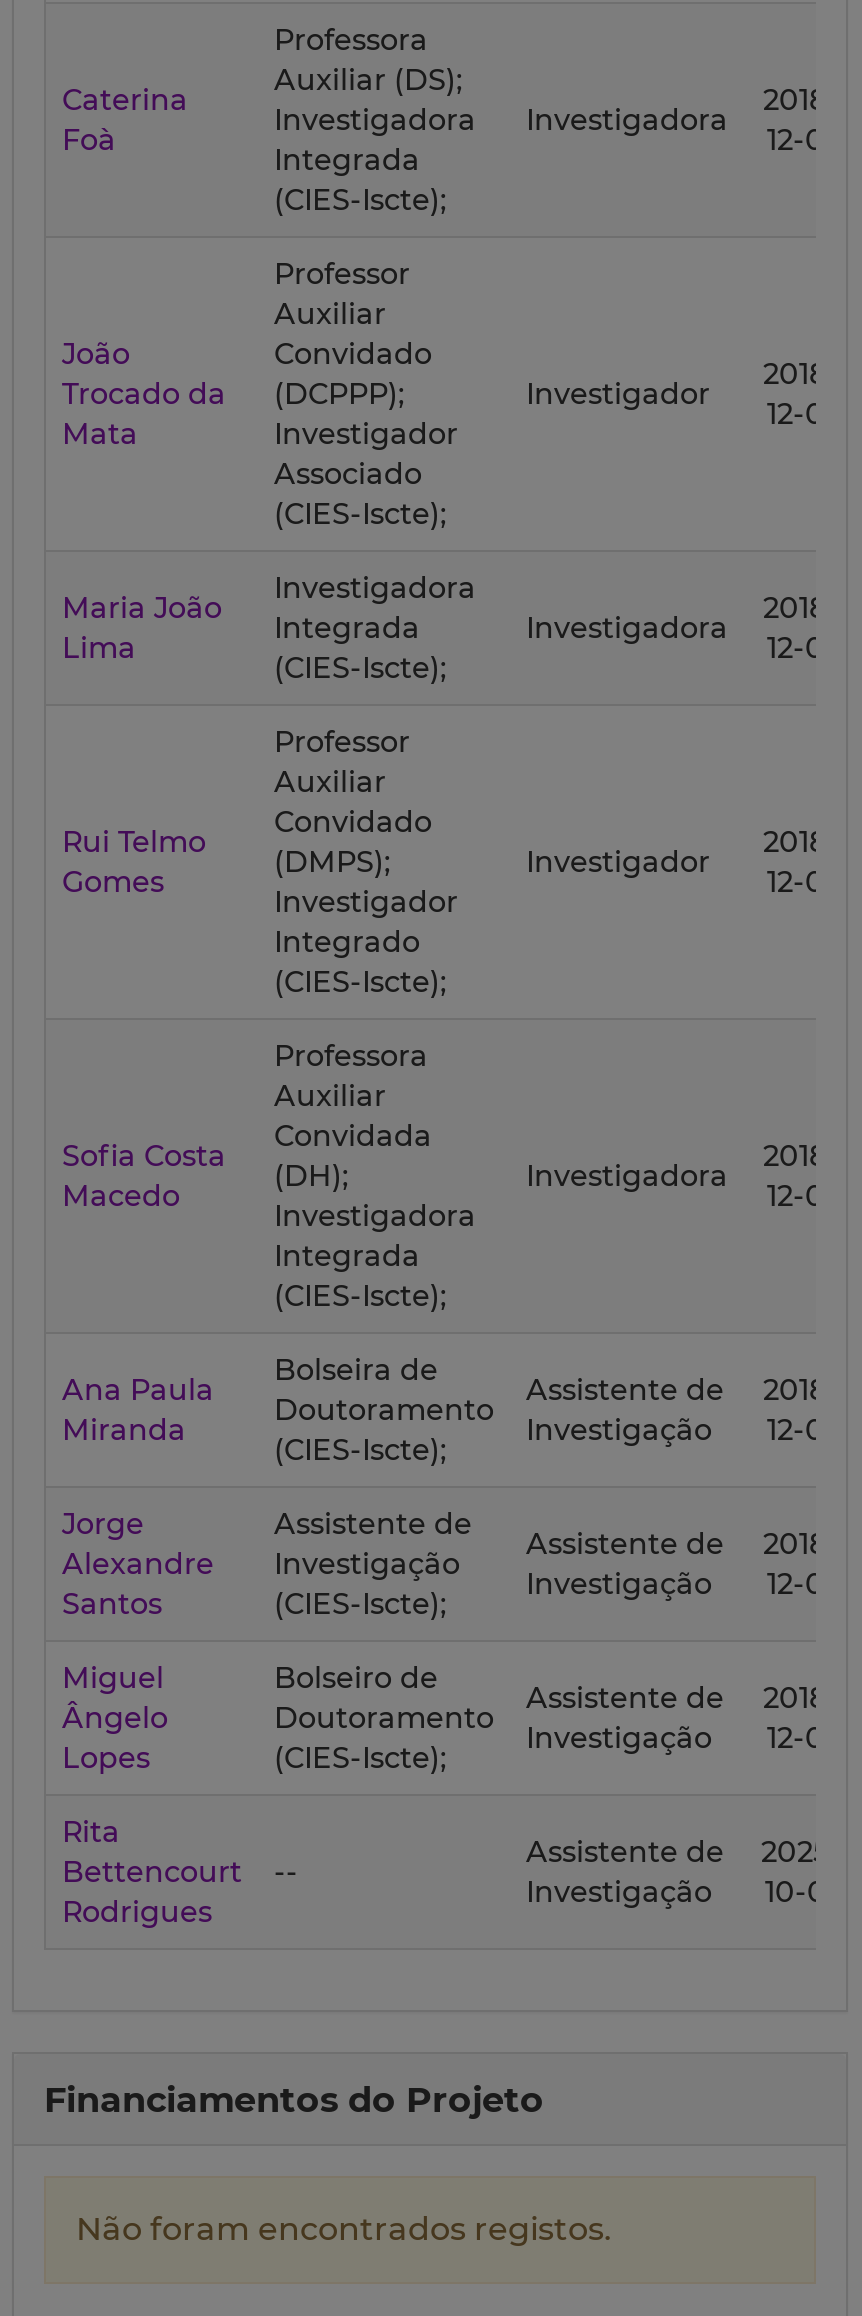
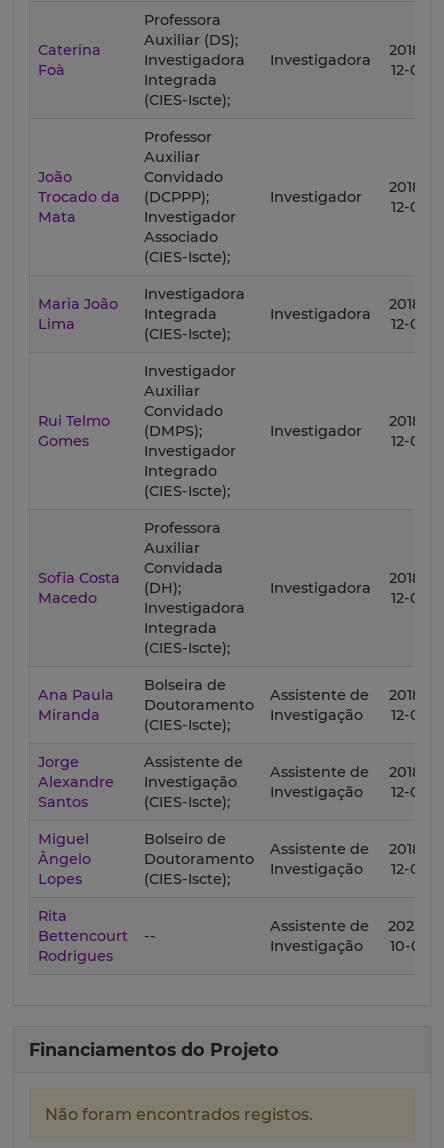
- Professor
+ Investigador
